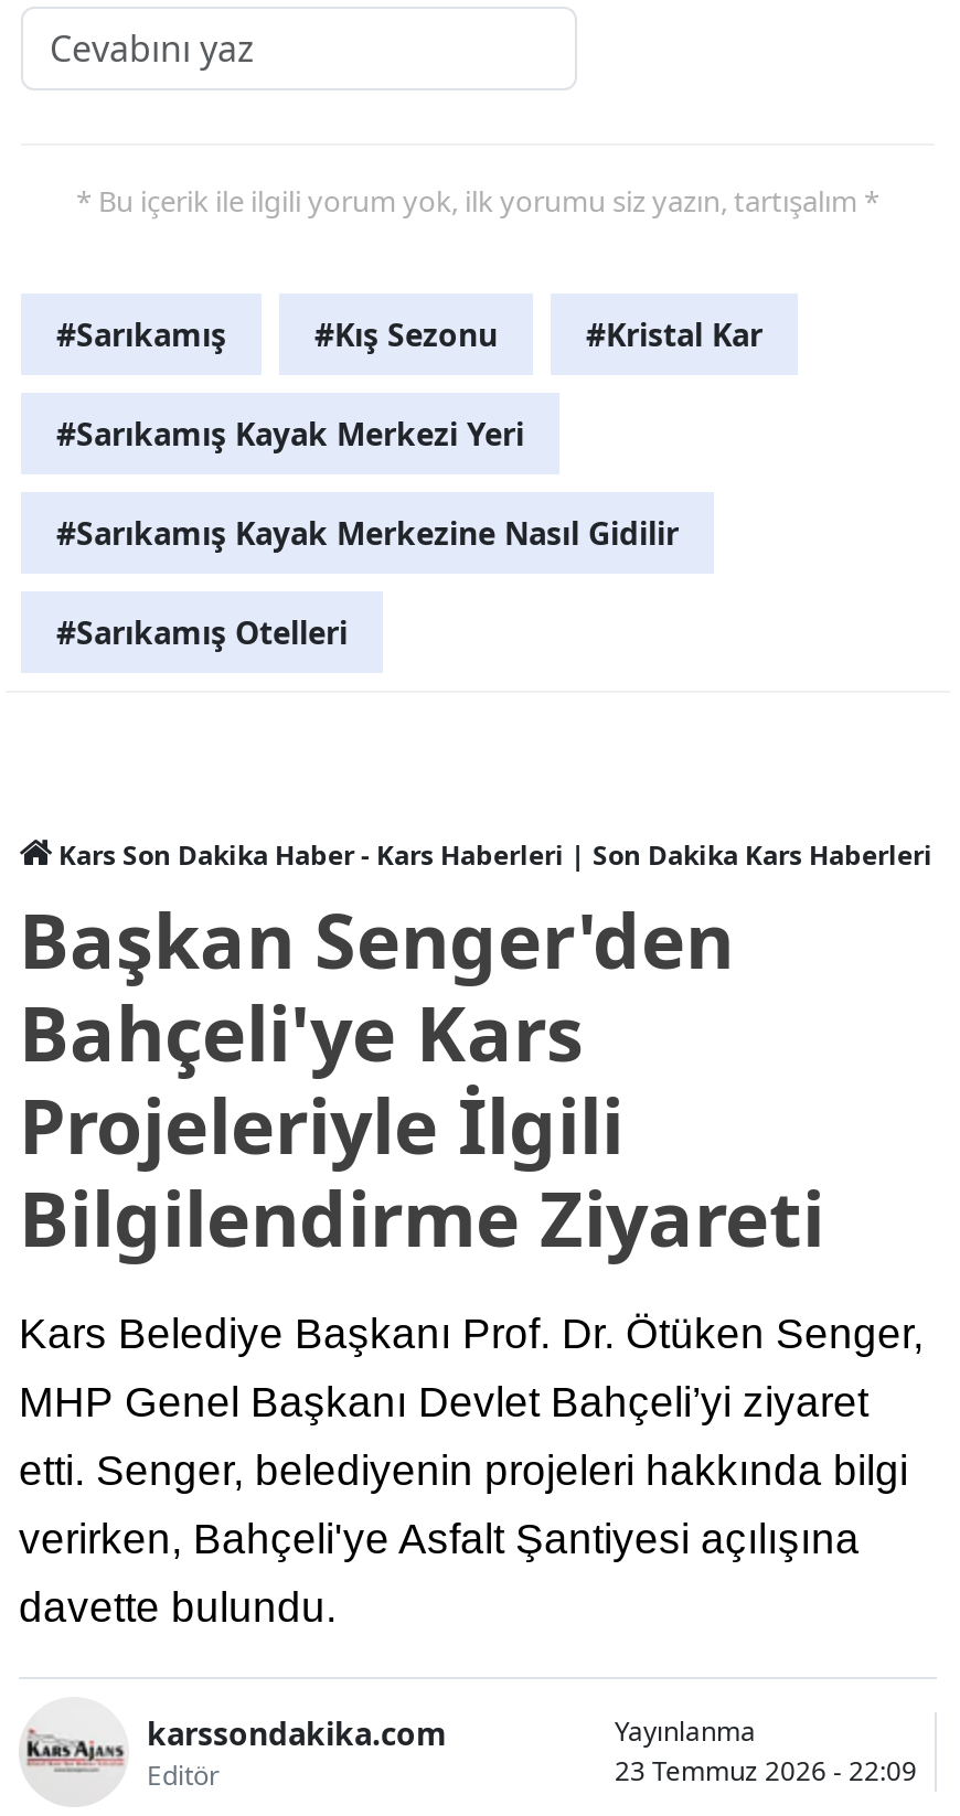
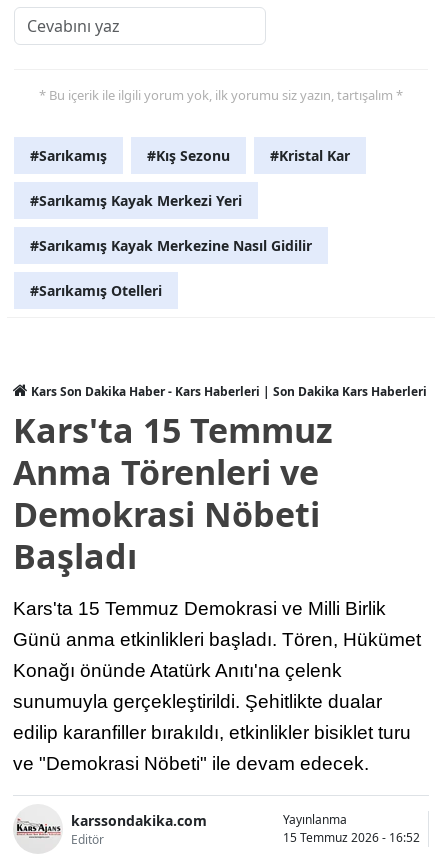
- Başkan Senger'den
- Bahçeli'ye Kars
- Projeleriyle İlgili
- Bilgilendirme Ziyareti
- Kars Belediye Başkanı Prof. Dr. Ötüken Senger,
- MHP Genel Başkanı Devlet Bahçeli’yi ziyaret
- etti. Senger, belediyenin projeleri hakkında bilgi
- verirken, Bahçeli'ye Asfalt Şantiyesi açılışına
- davette bulundu.
+ Kars'ta 15 Temmuz
+ Anma Törenleri ve
+ Demokrasi Nöbeti
+ Başladı
+ Kars'ta 15 Temmuz Demokrasi ve Milli Birlik
+ Günü anma etkinlikleri başladı. Tören, Hükümet
+ Konağı önünde Atatürk Anıtı'na çelenk
+ sunumuyla gerçekleştirildi. Şehitlikte dualar
+ edilip karanfiller bırakıldı, etkinlikler bisiklet turu
+ ve "Demokrasi Nöbeti" ile devam edecek.

- 23 Temmuz 2026 - 22:09
+ 15 Temmuz 2026 - 16:52
